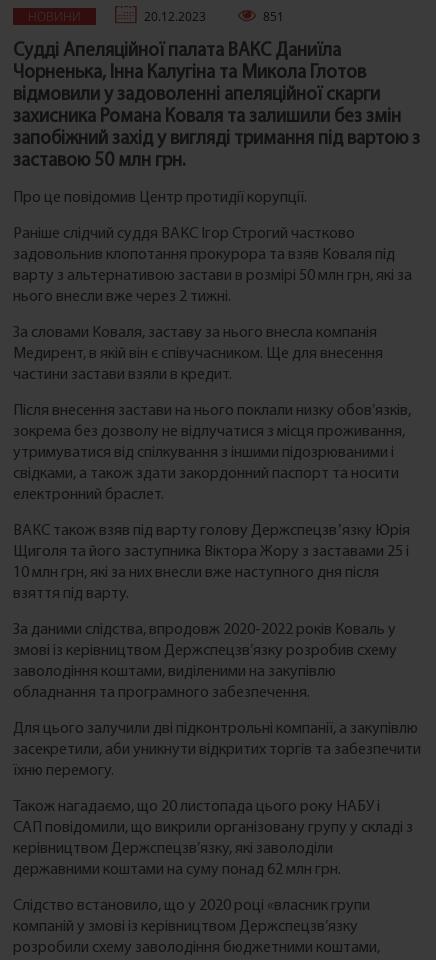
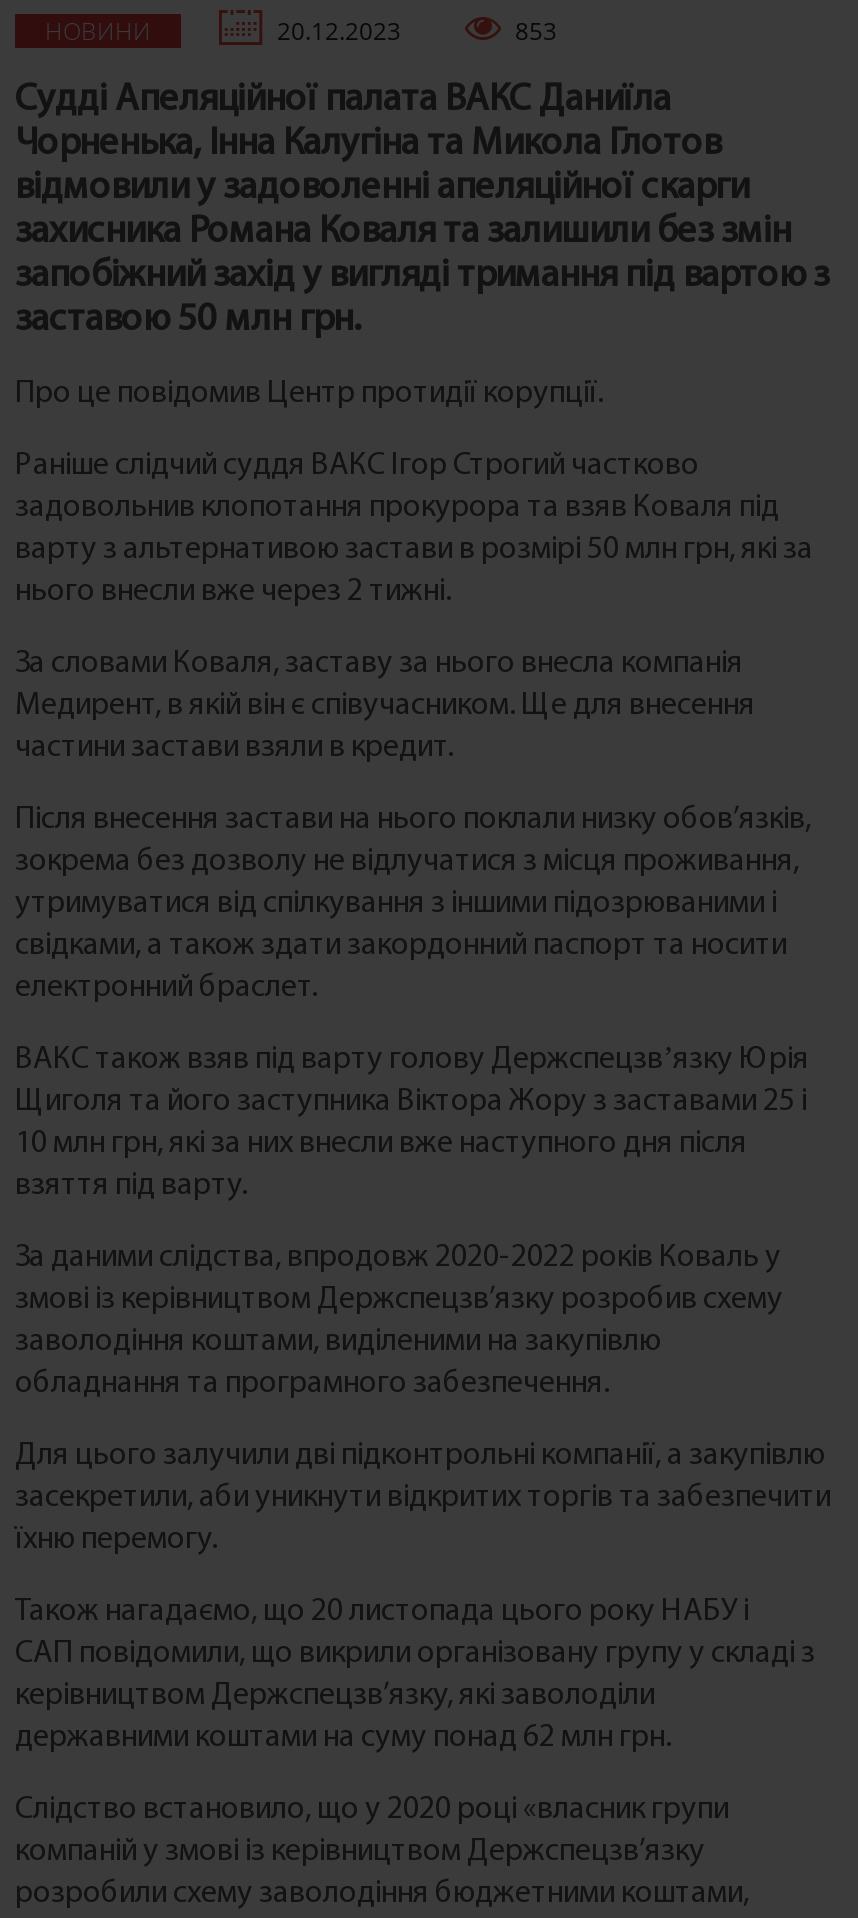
- 851
+ 853
